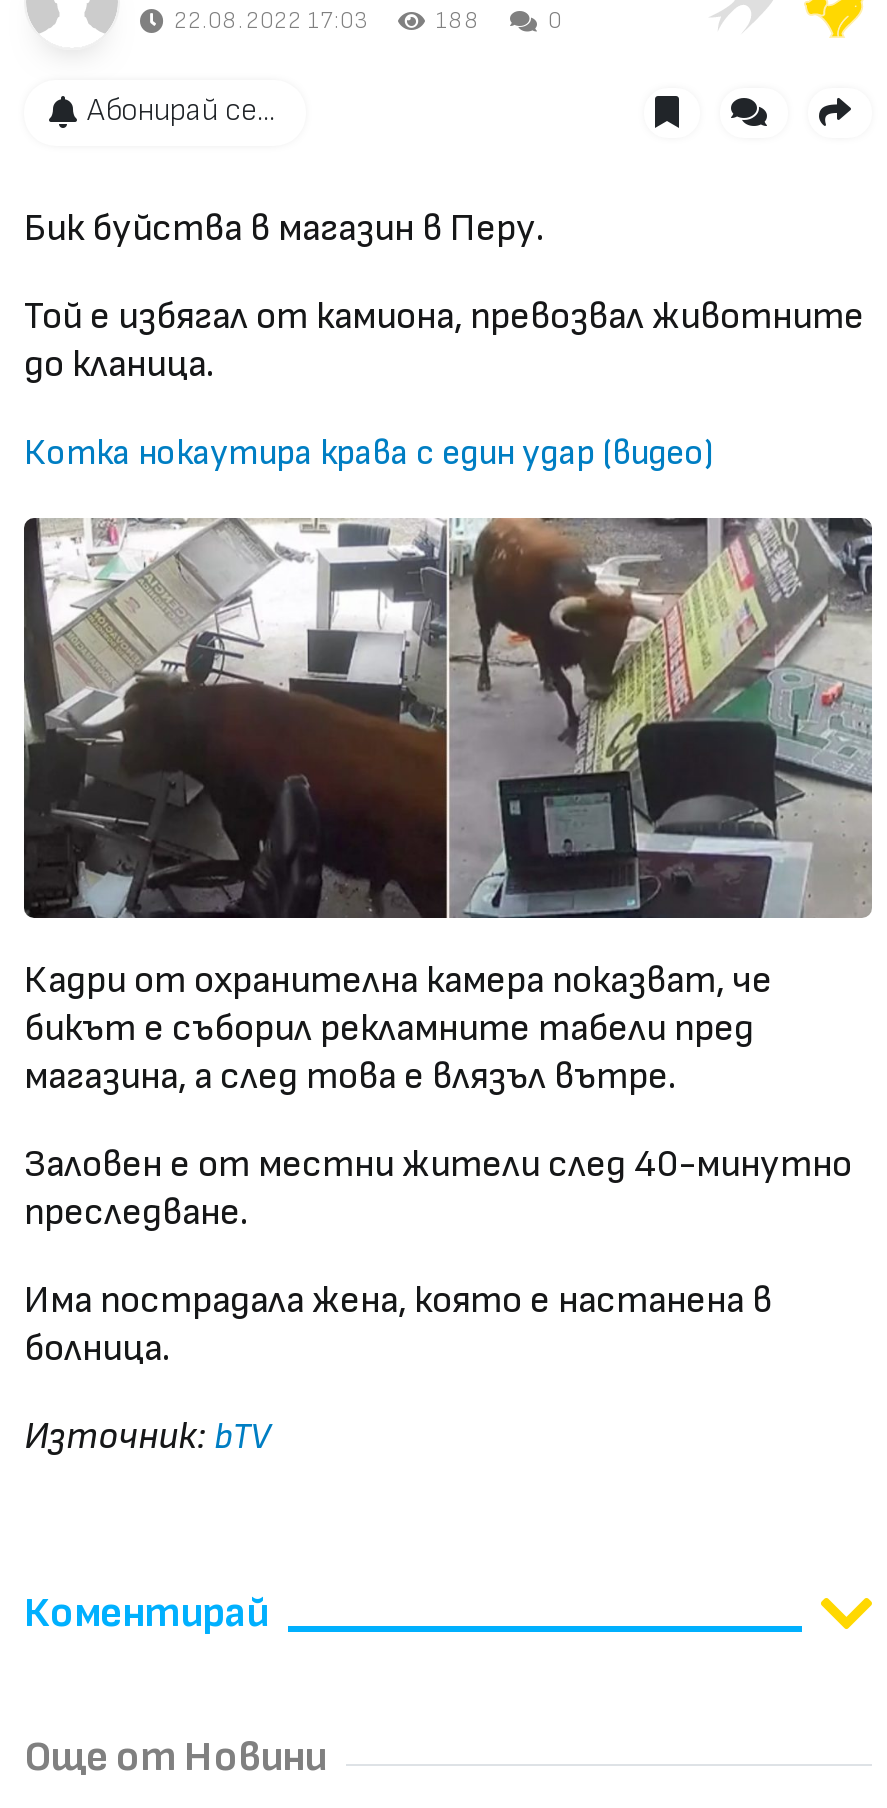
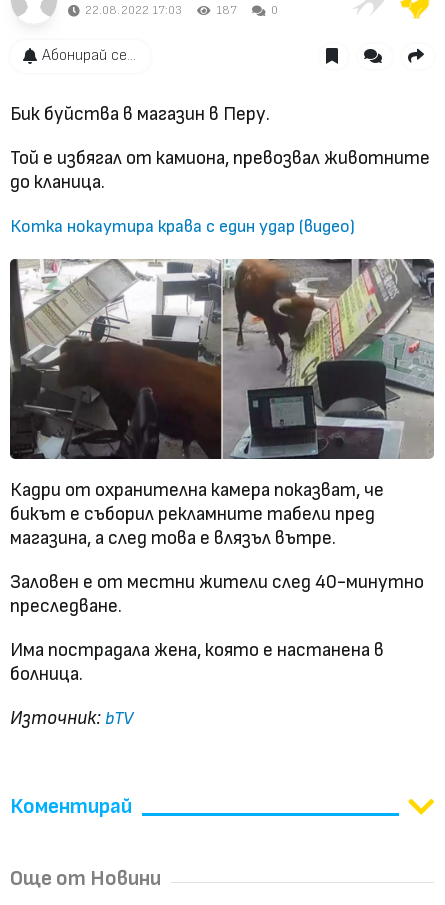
- 188
+ 187
